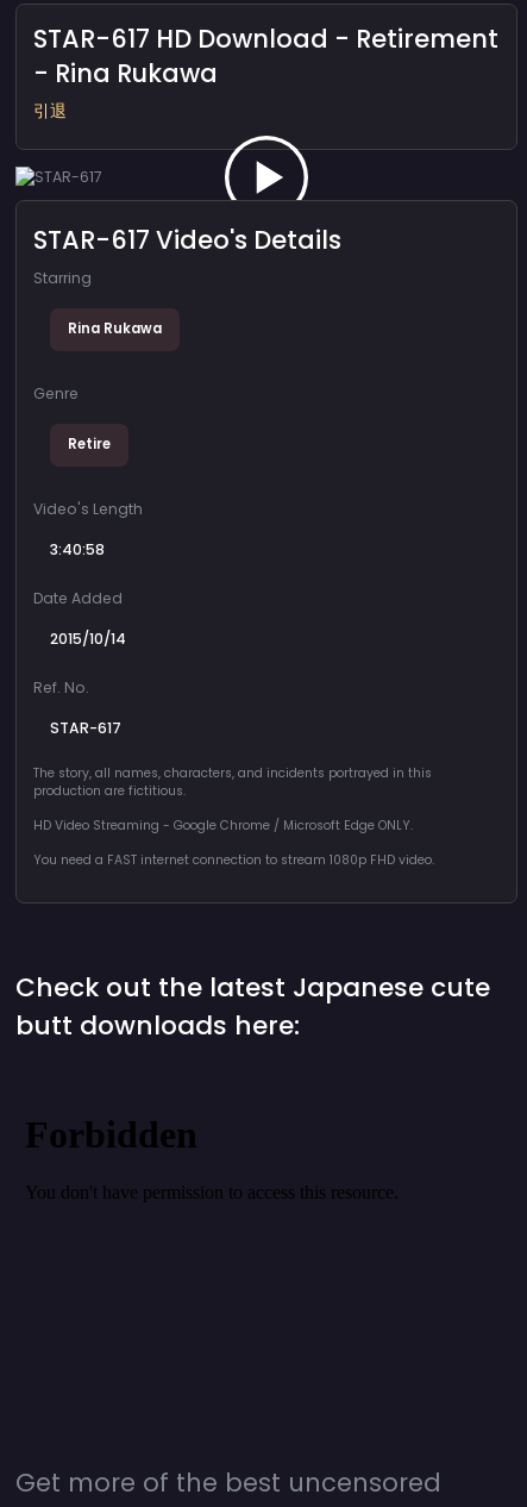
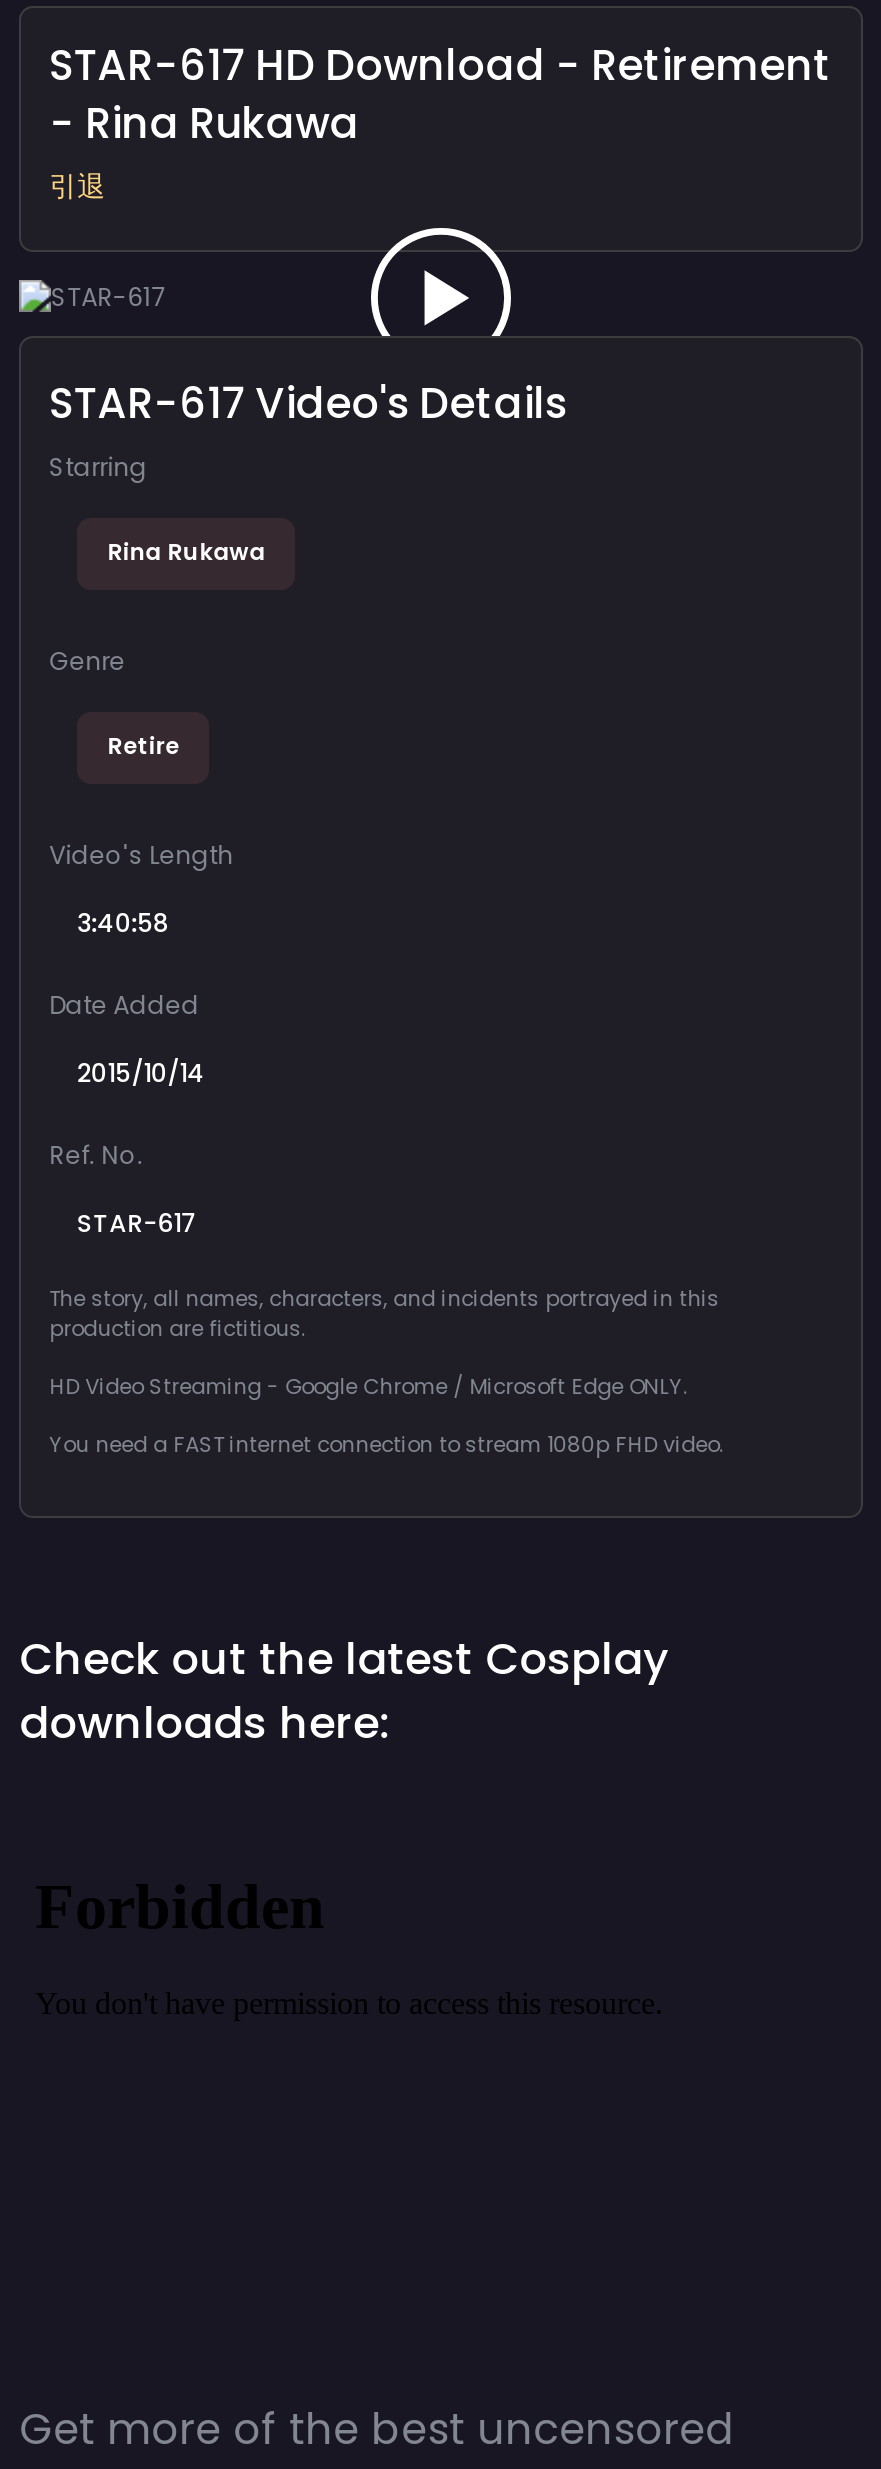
- Check out the latest Japanese cute
- butt downloads here:
+ Check out the latest Cosplay
+ downloads here:
